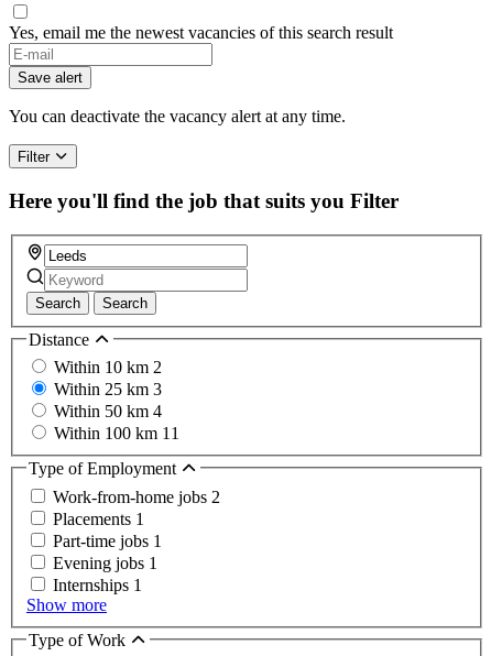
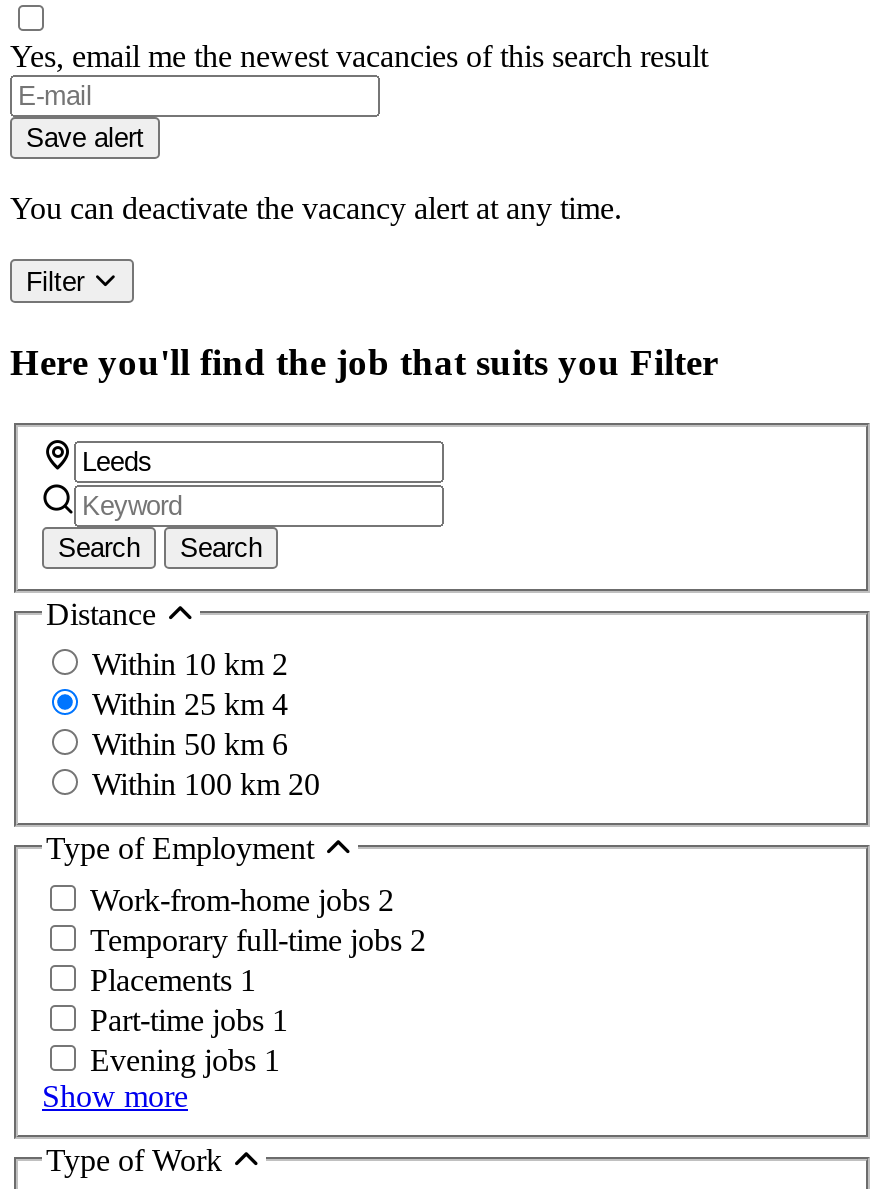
- Within 25 km 3
+ Within 25 km 4

- Within 50 km 4
+ Within 50 km 6

- Within 100 km 11
+ Within 100 km 20

+ Temporary full-time jobs 2

moved down: Placements 1 | Part-time jobs 1 | Evening jobs 1

- Internships 1
